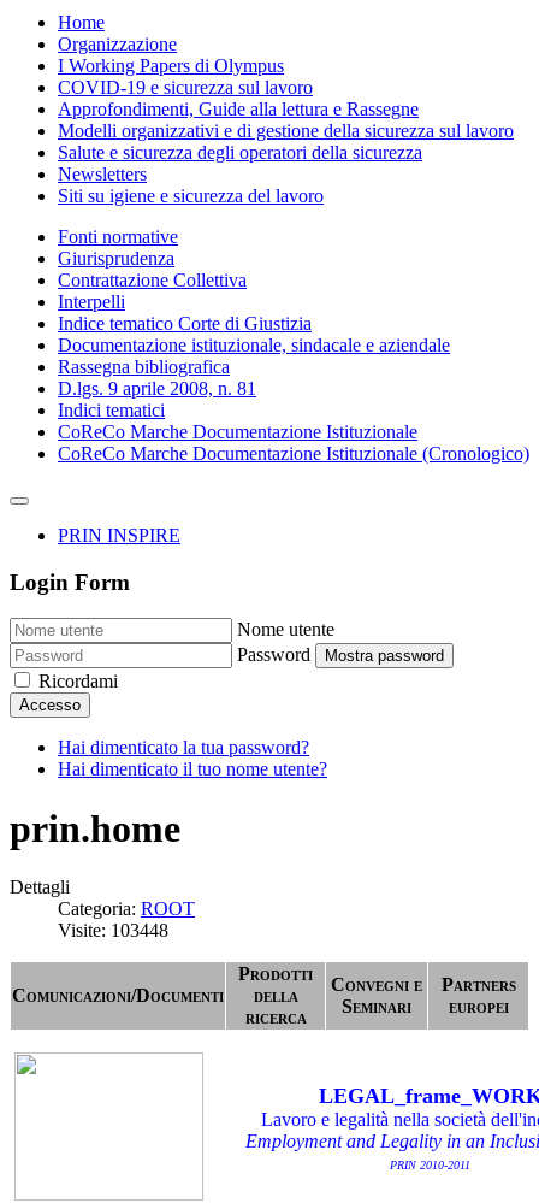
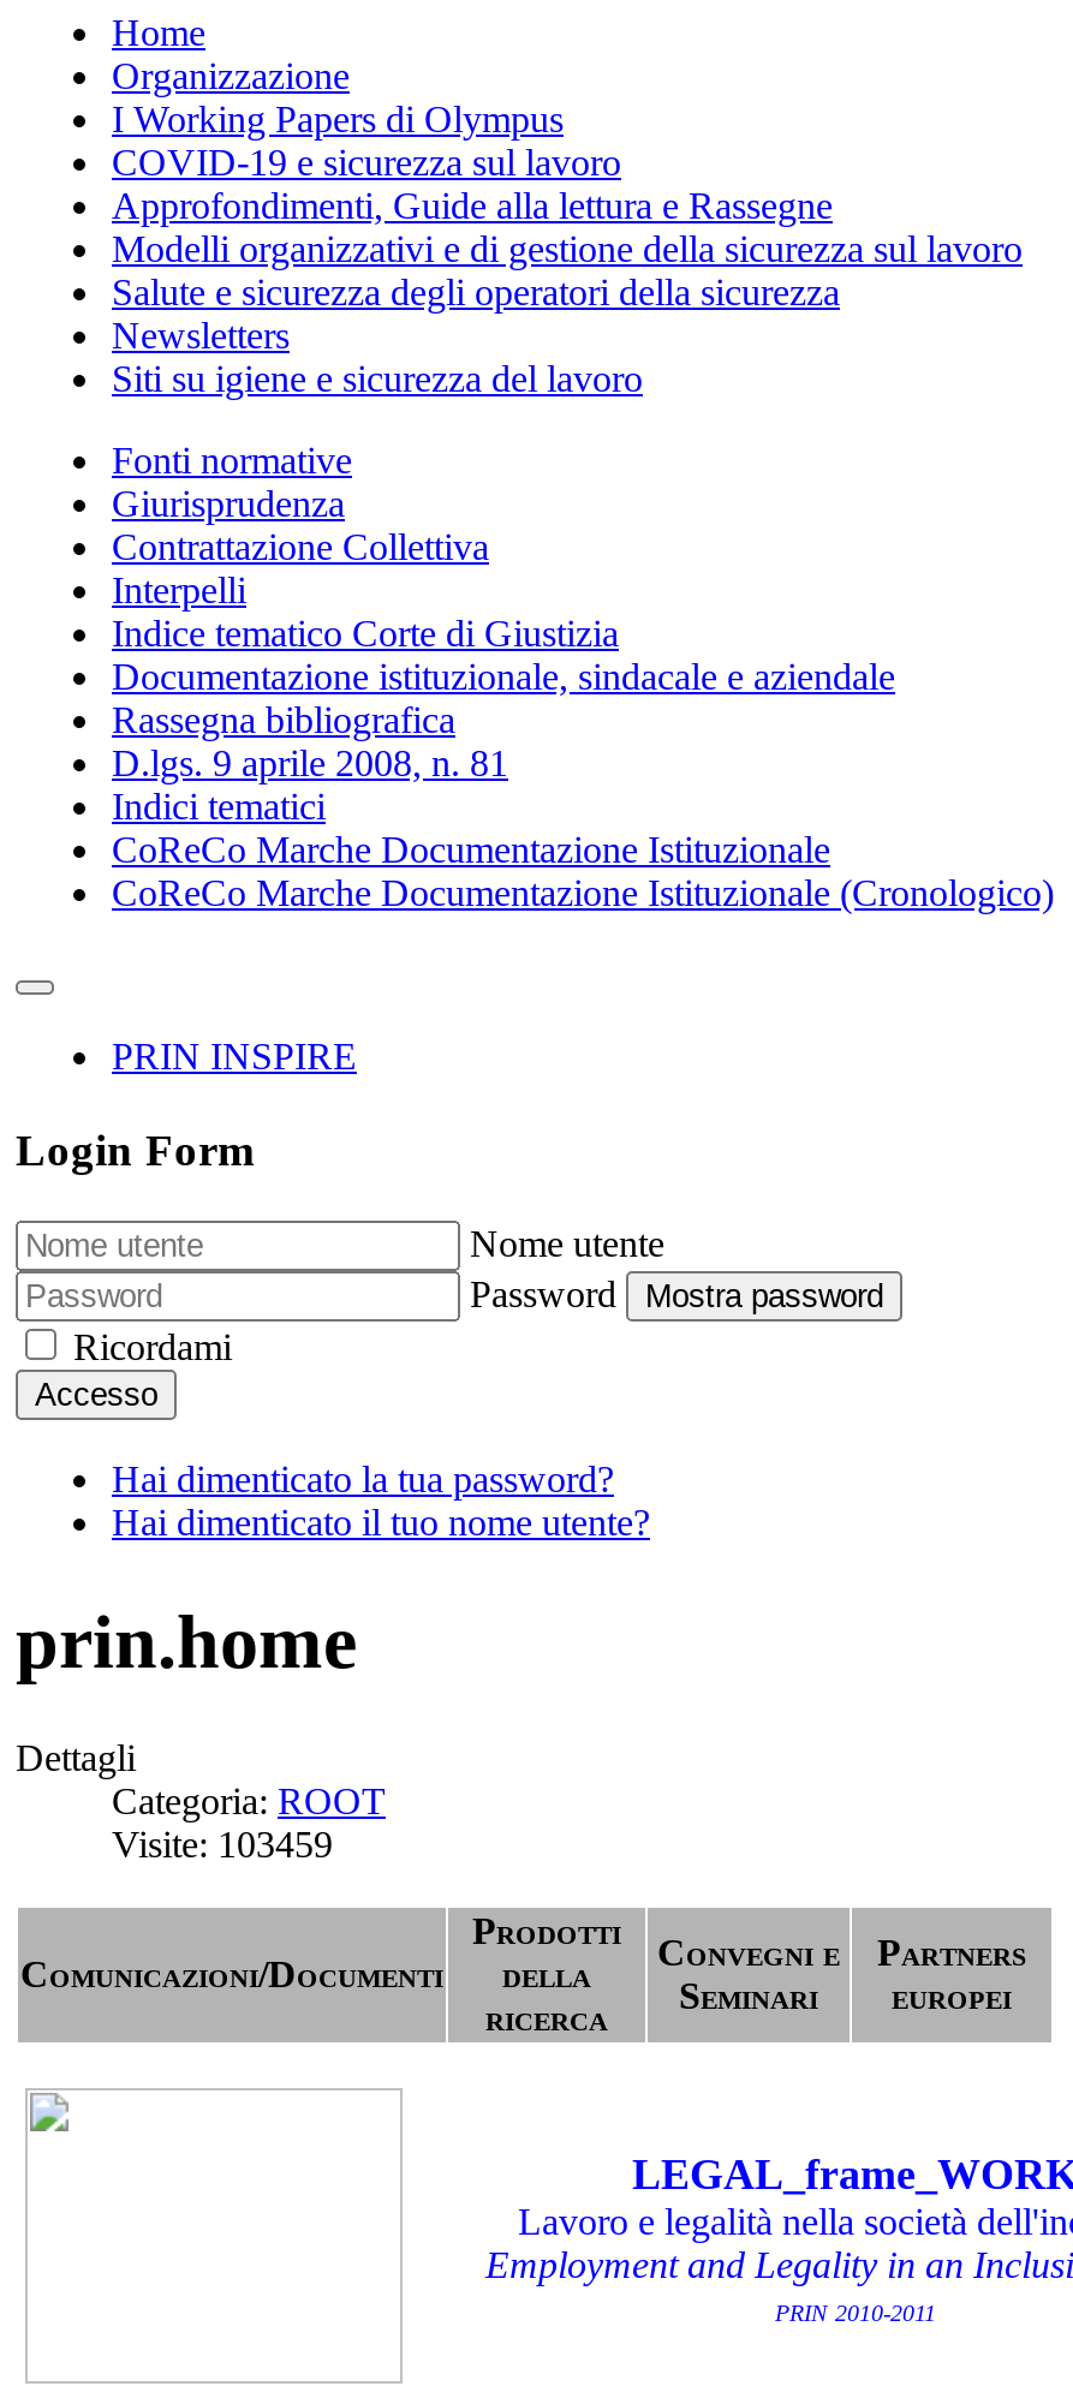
- Visite: 103448
+ Visite: 103459
